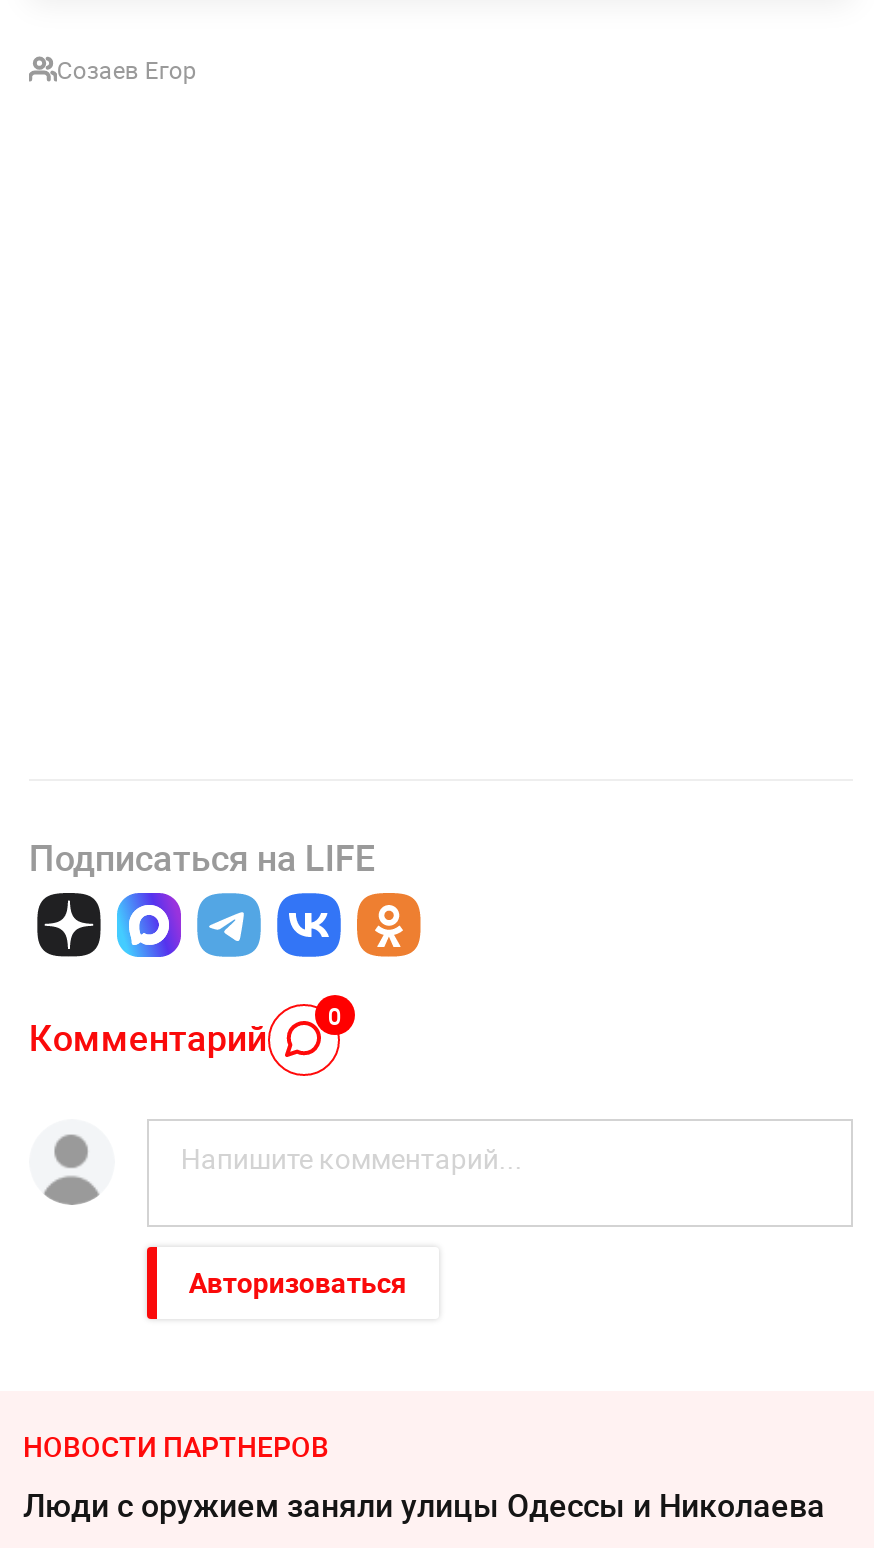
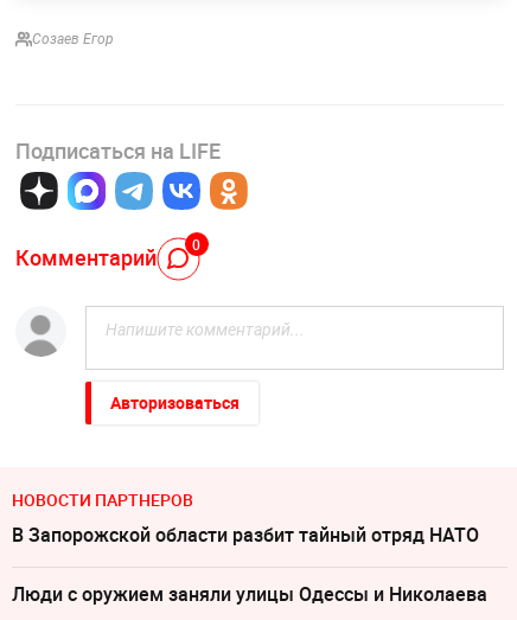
moved up: [image] | Подписаться на LIFE | Комментарий | 0 | Авторизоваться | НОВОСТИ ПАРТНЕРОВ

+ В Запорожской области разбит тайный отряд НАТО
